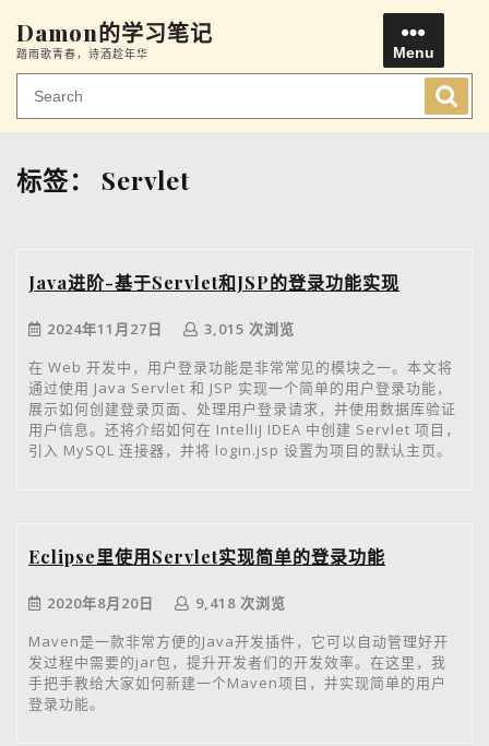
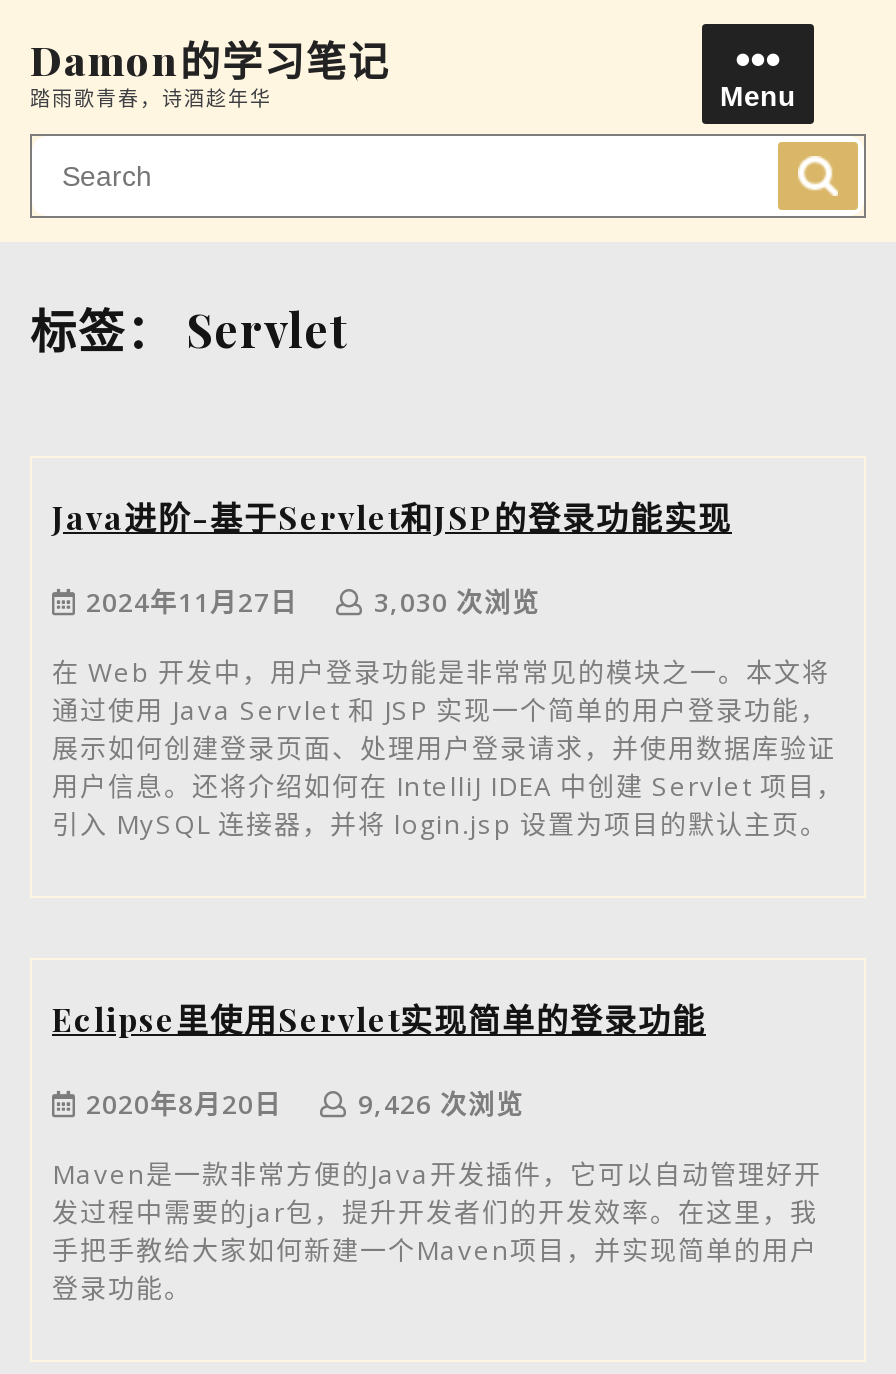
- 3,015 次浏览
+ 3,030 次浏览

- 9,418 次浏览
+ 9,426 次浏览
